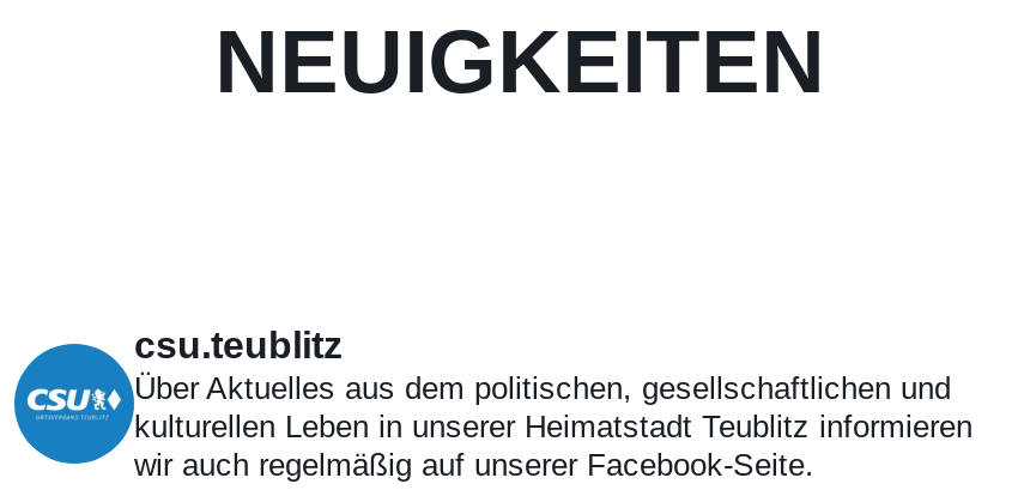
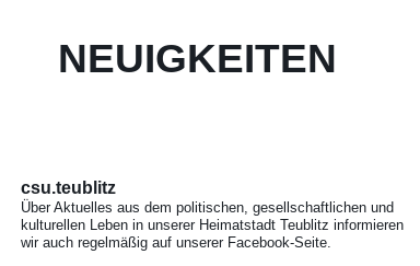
- [image]
